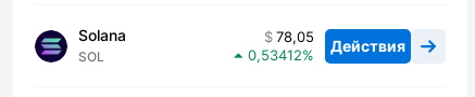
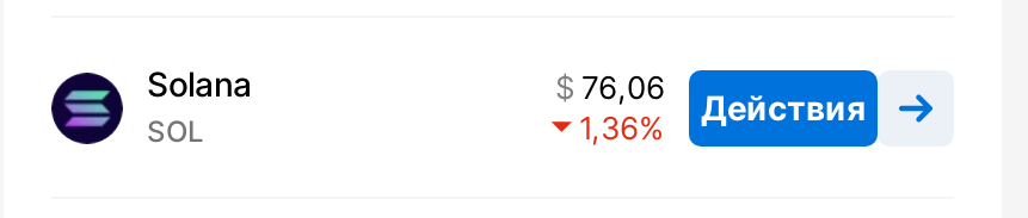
- 78,05 Действия
+ 76,06 Действия

- 0,53412
+ 1,36
